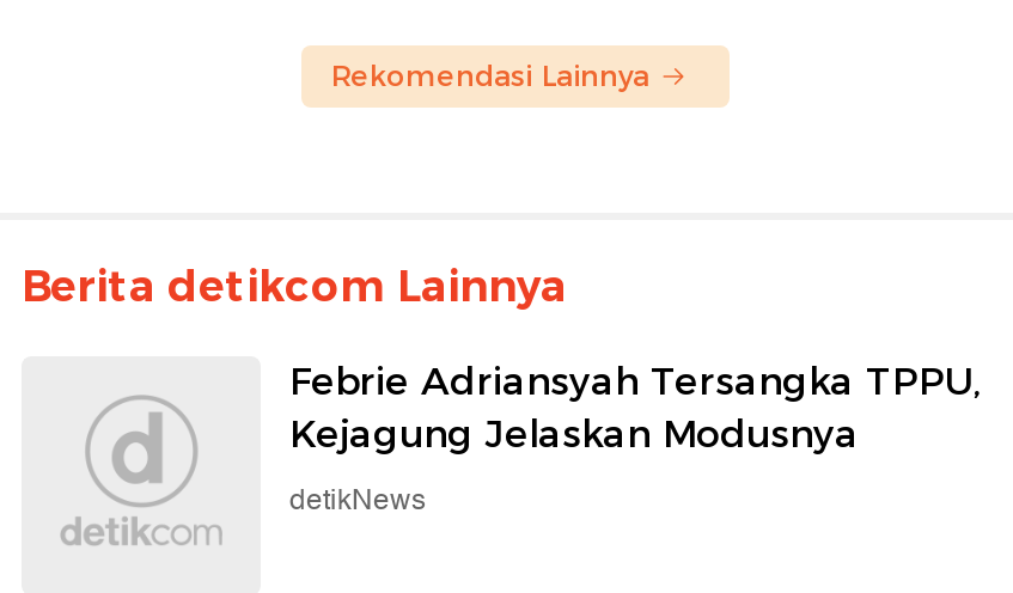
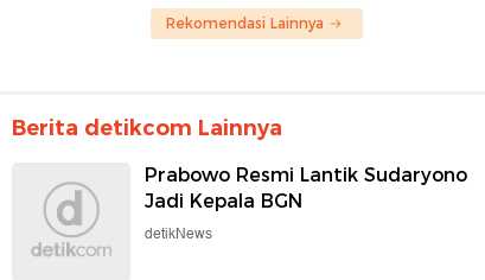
- Febrie Adriansyah Tersangka TPPU,
- Kejagung Jelaskan Modusnya
+ Prabowo Resmi Lantik Sudaryono
+ Jadi Kepala BGN
